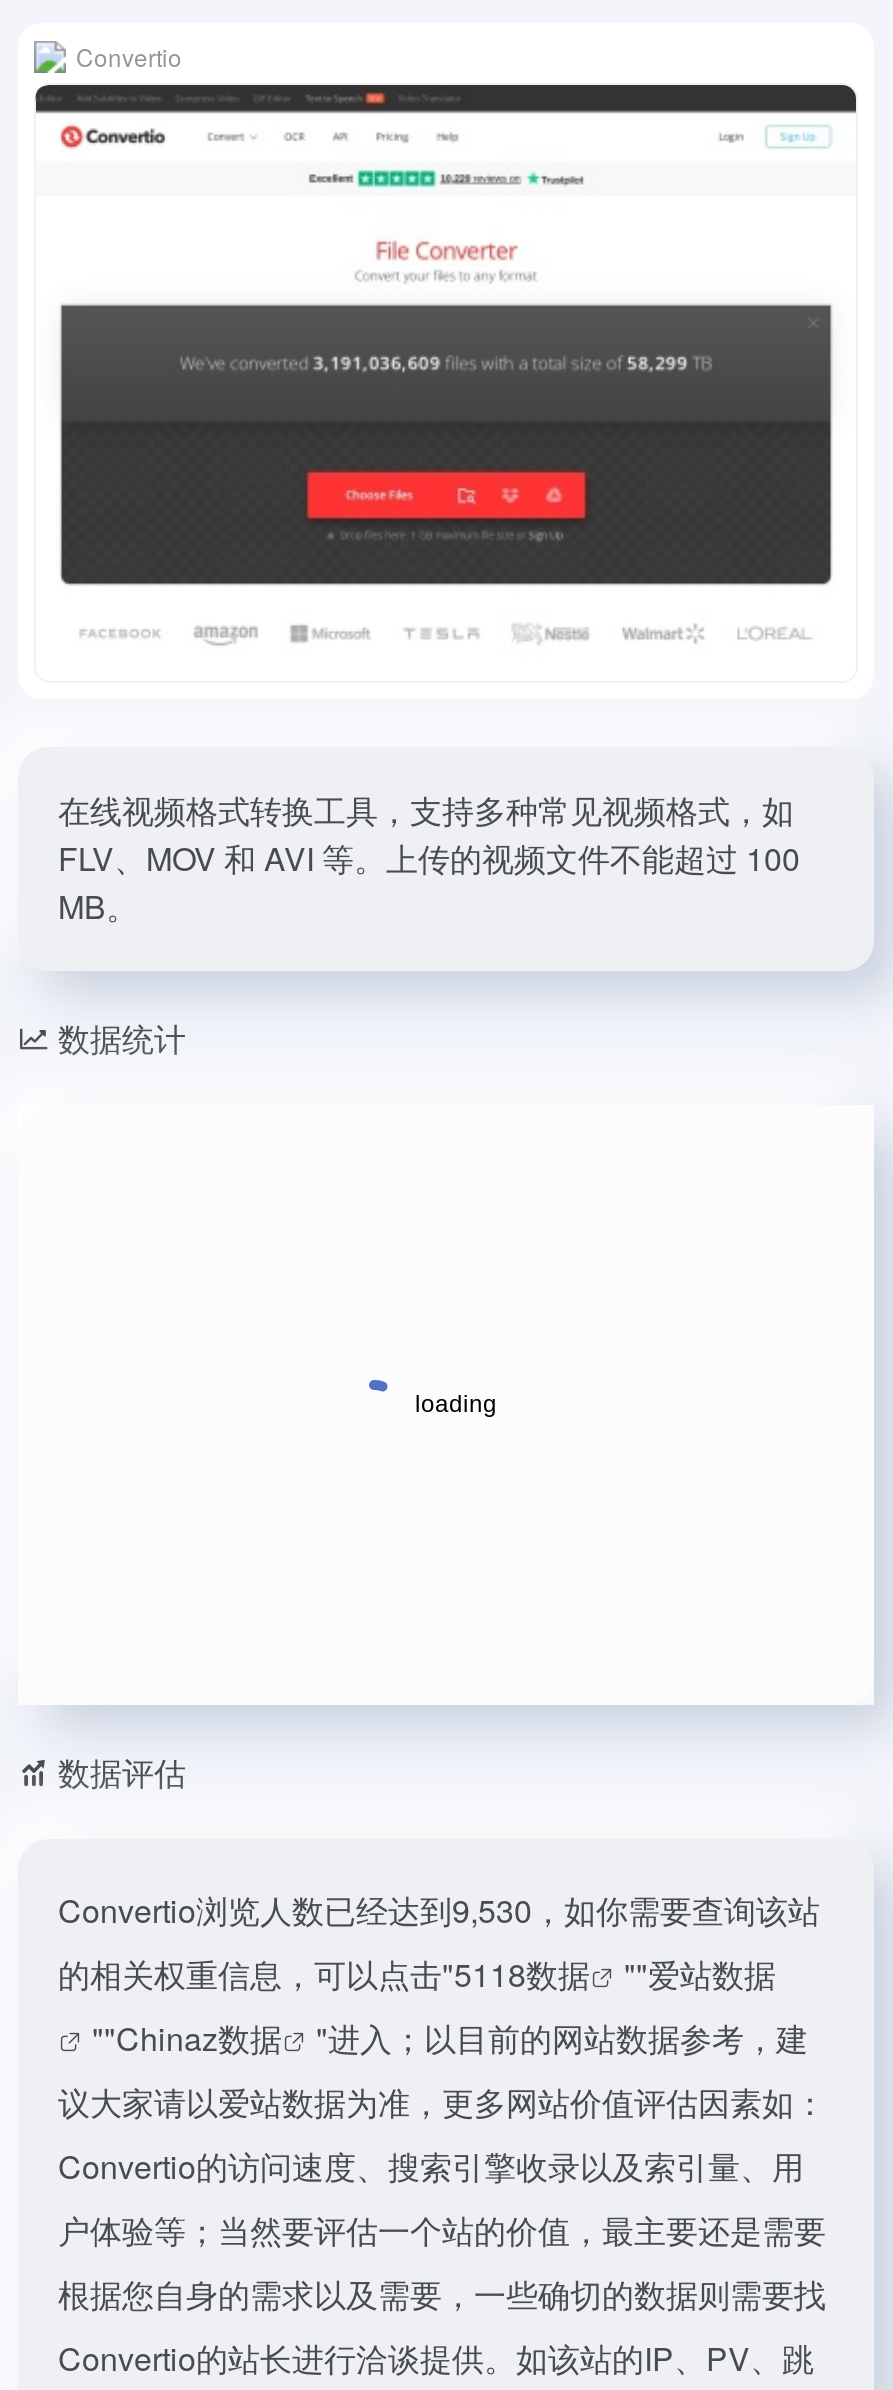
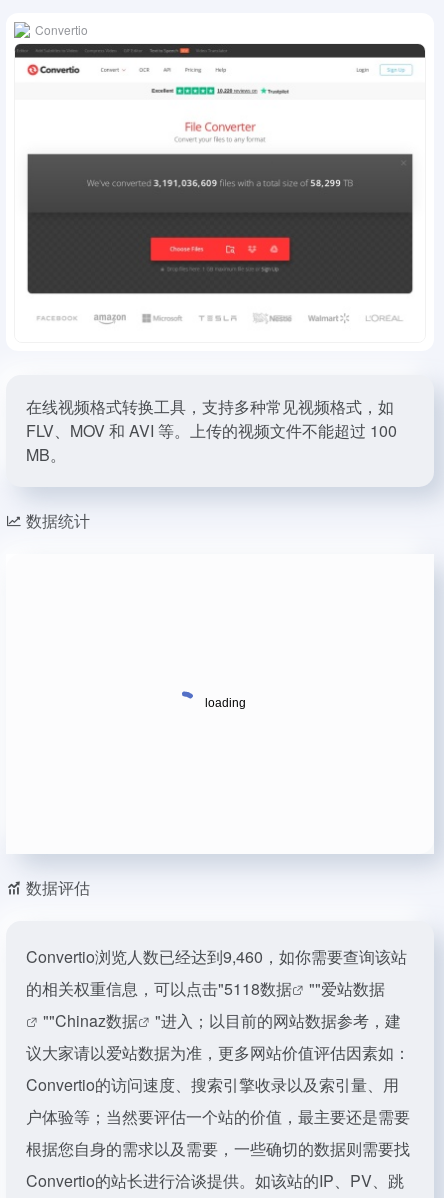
- Convertio浏览人数已经达到9,530，如你需要查询该站
+ Convertio浏览人数已经达到9,460，如你需要查询该站
